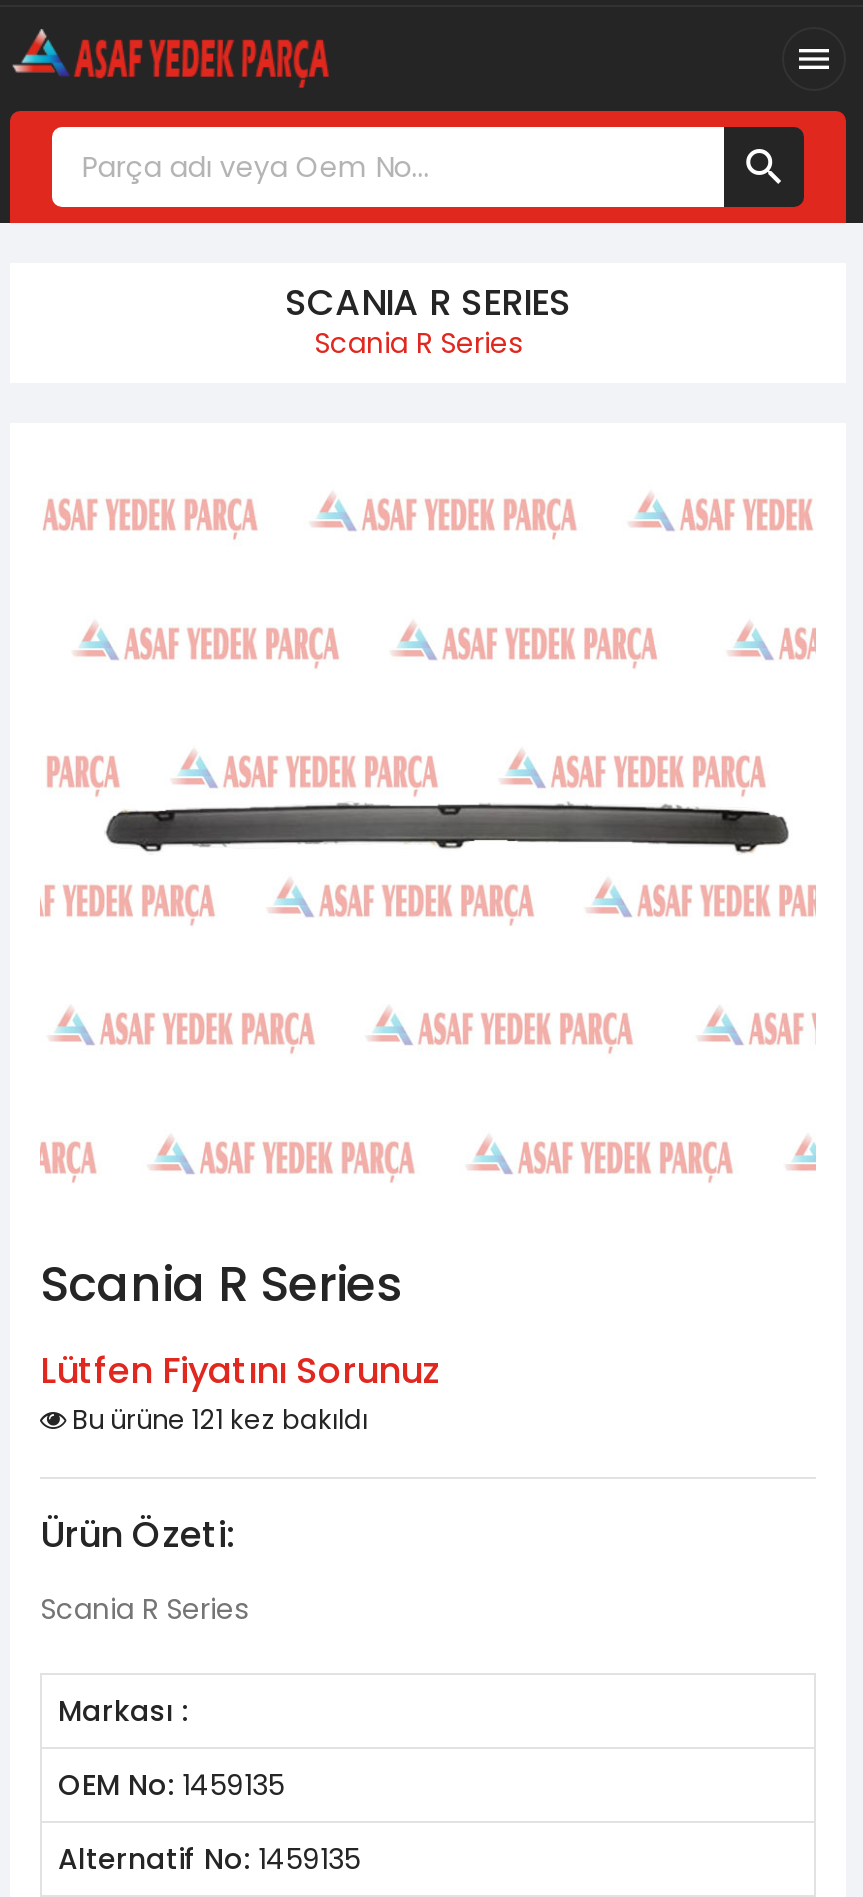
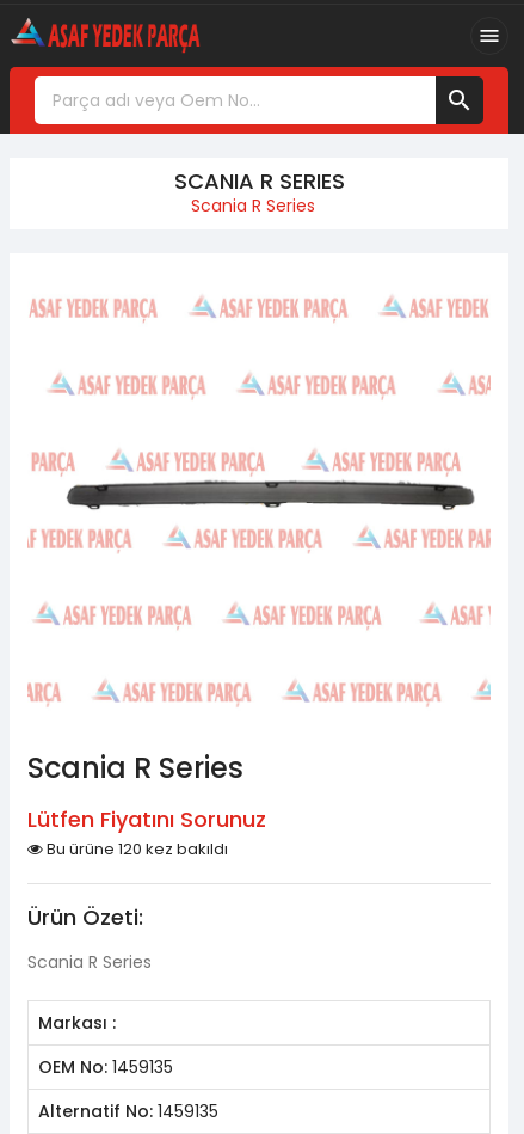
- Bu ürüne 121 kez bakıldı
+ Bu ürüne 120 kez bakıldı
